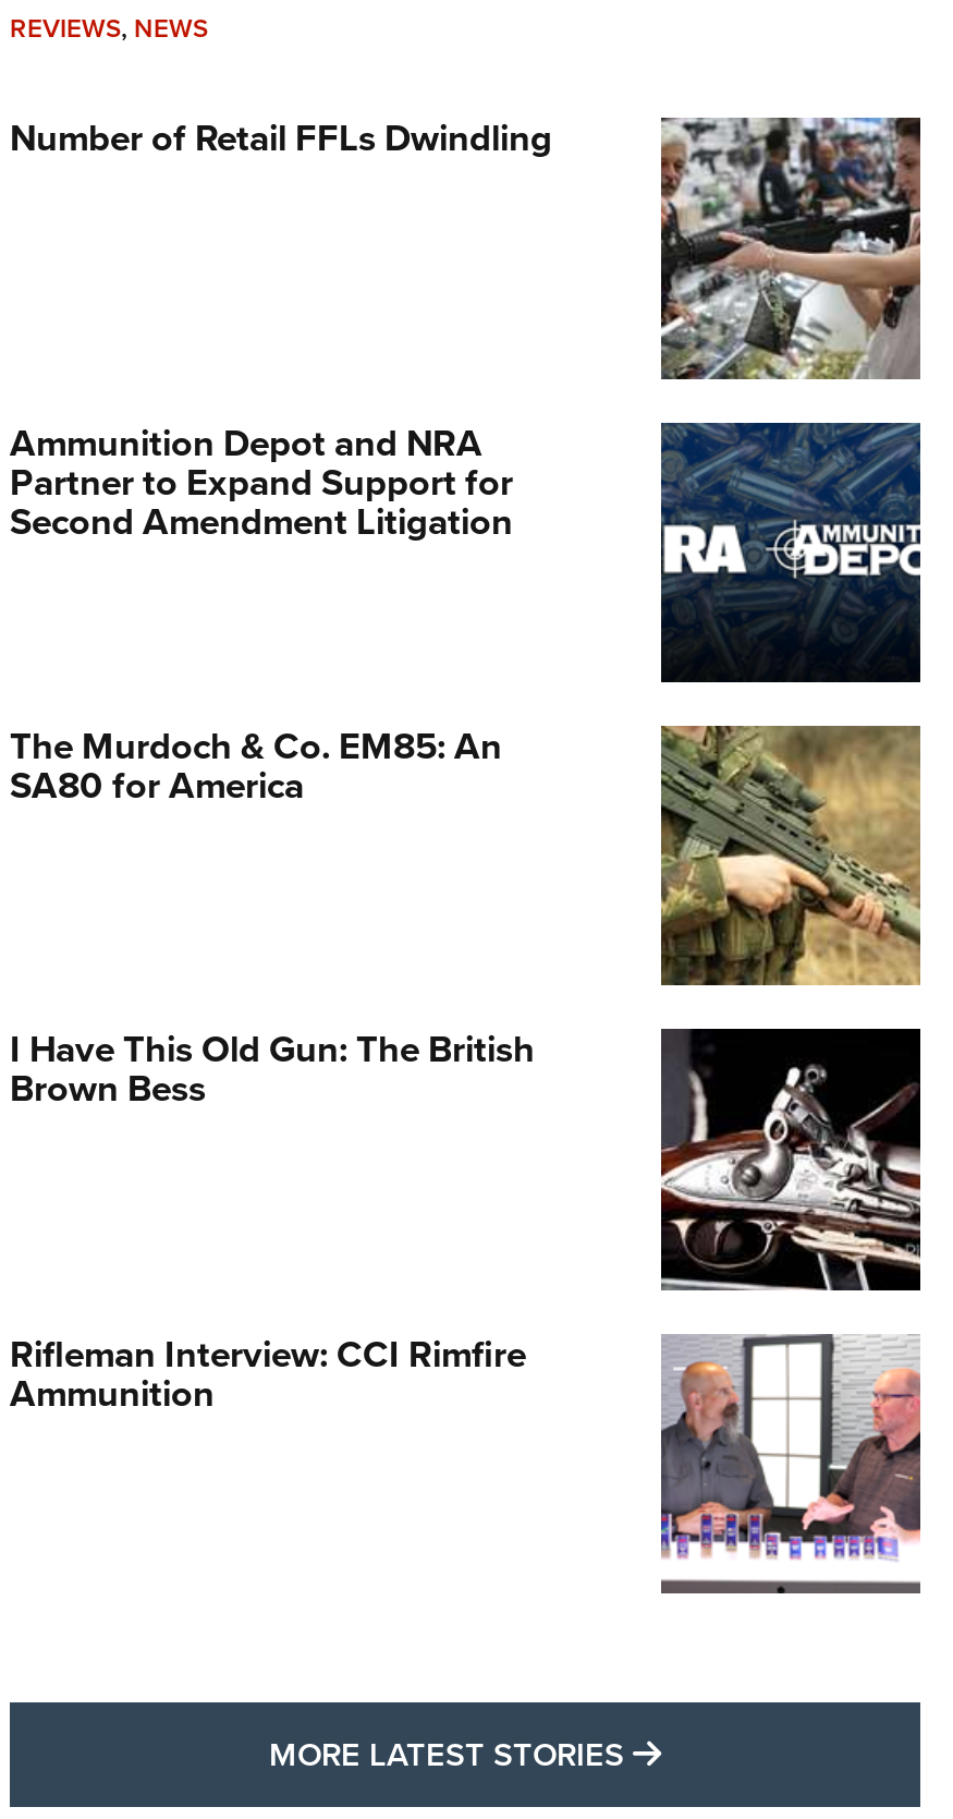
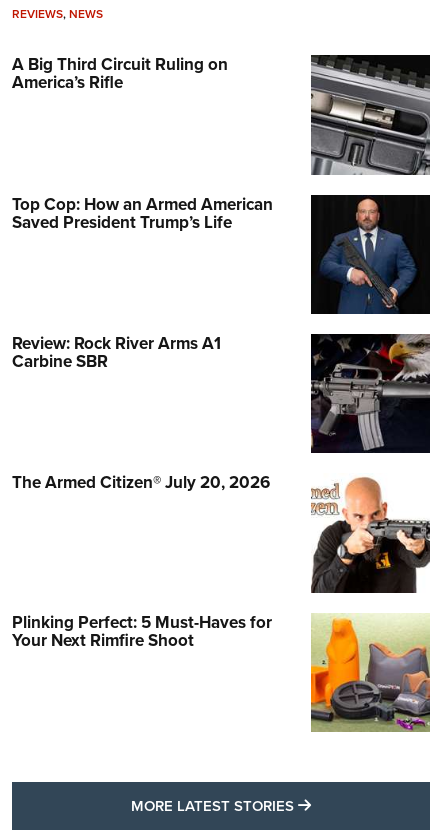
- Number of Retail FFLs Dwindling
+ A Big Third Circuit Ruling on
+ America’s Rifle

- [image]
+ [image]

- Ammunition Depot and NRA
- Partner to Expand Support for
- Second Amendment Litigation
+ Top Cop: How an Armed American
+ Saved President Trump’s Life

- [image]
+ [image]

- The Murdoch & Co. EM85: An
- SA80 for America
+ Review: Rock River Arms A1
+ Carbine SBR

- [image]
+ [image]

- I Have This Old Gun: The British
- Brown Bess
+ The Armed Citizen® July 20, 2026

- [image]
+ [image]

- Rifleman Interview: CCI Rimfire
- Ammunition
+ Plinking Perfect: 5 Must-Haves for
+ Your Next Rimfire Shoot

- [image]
+ [image]
